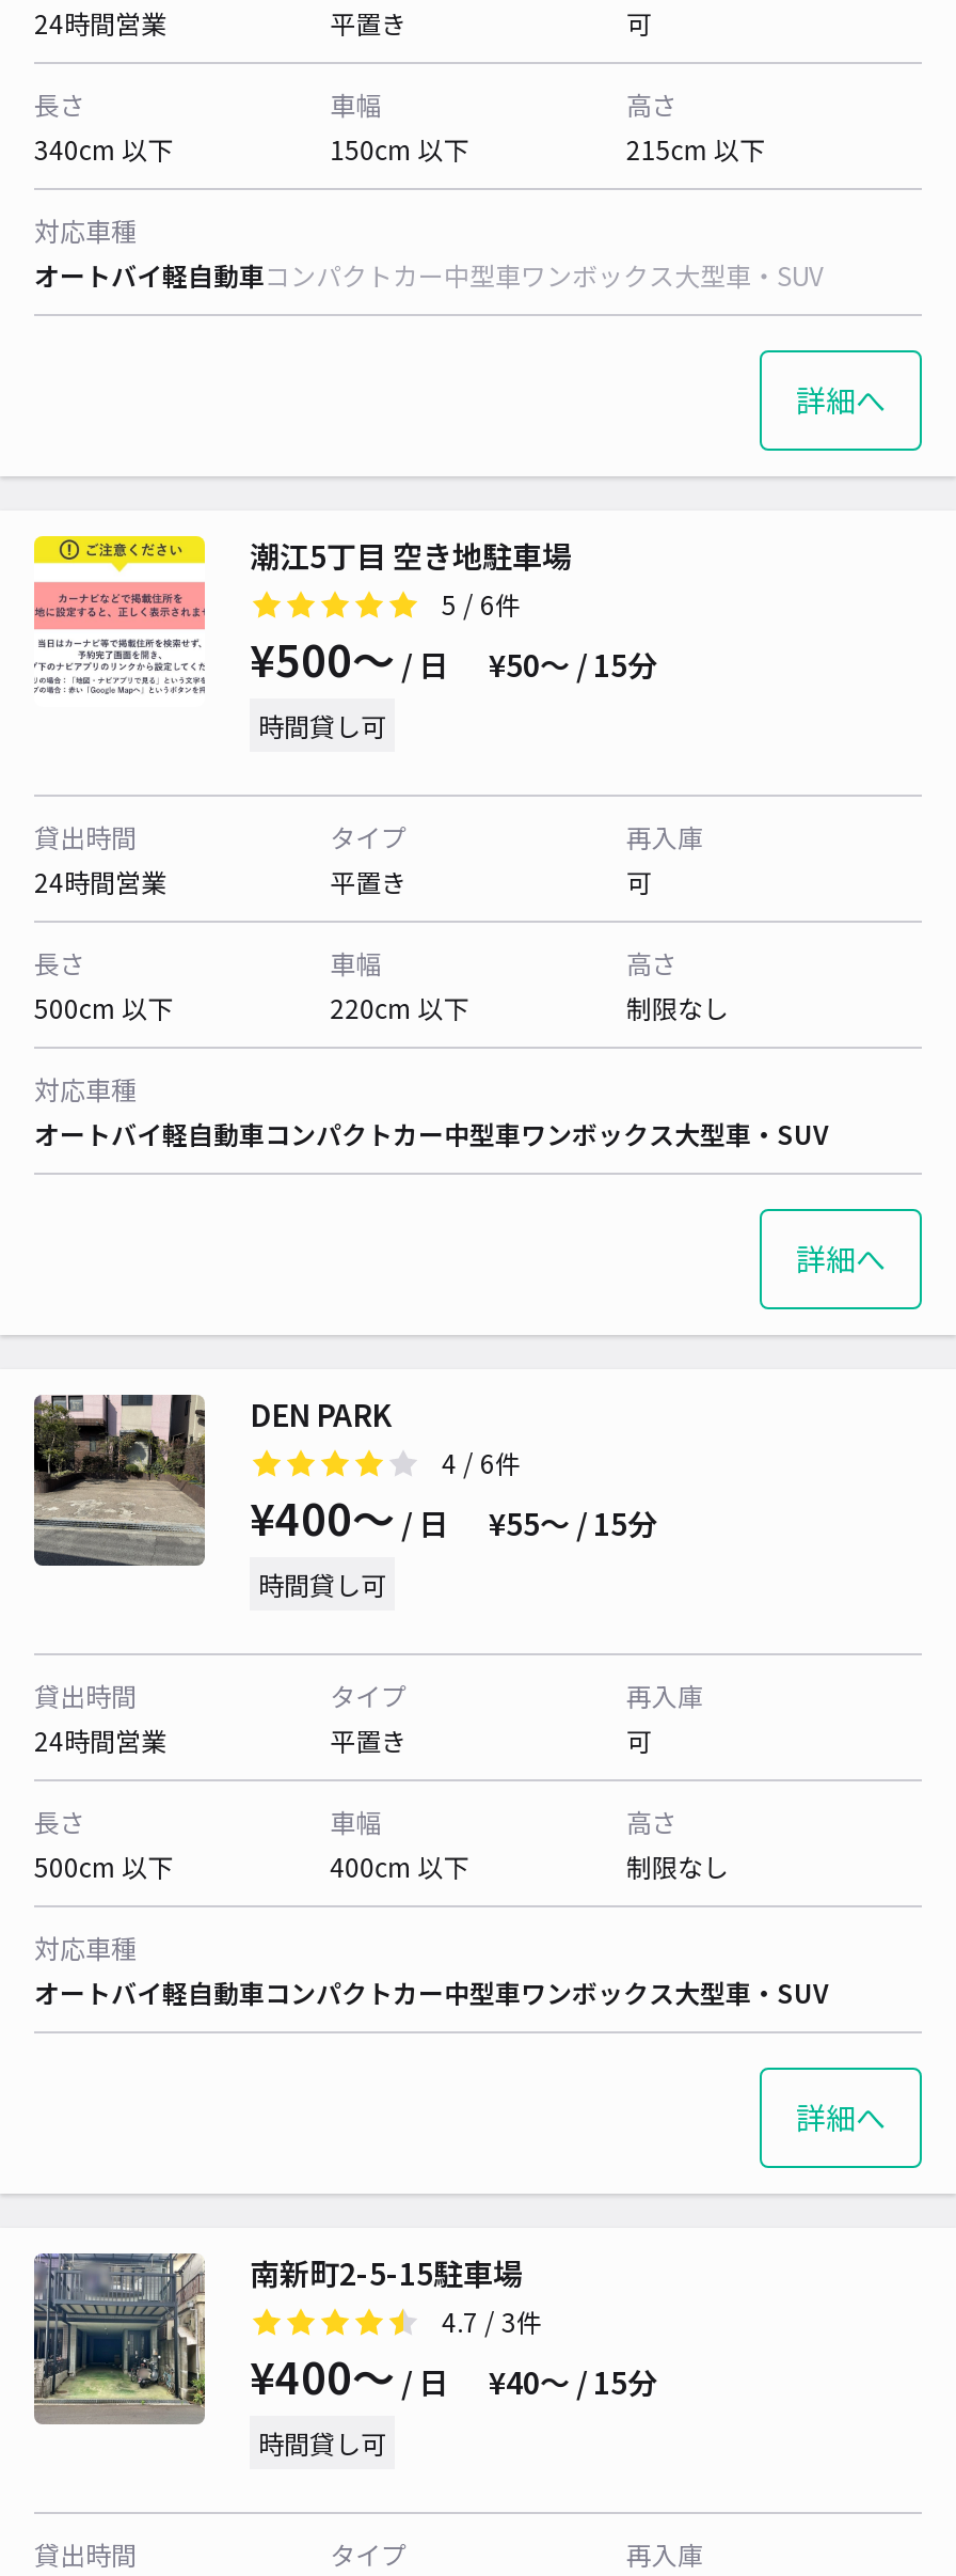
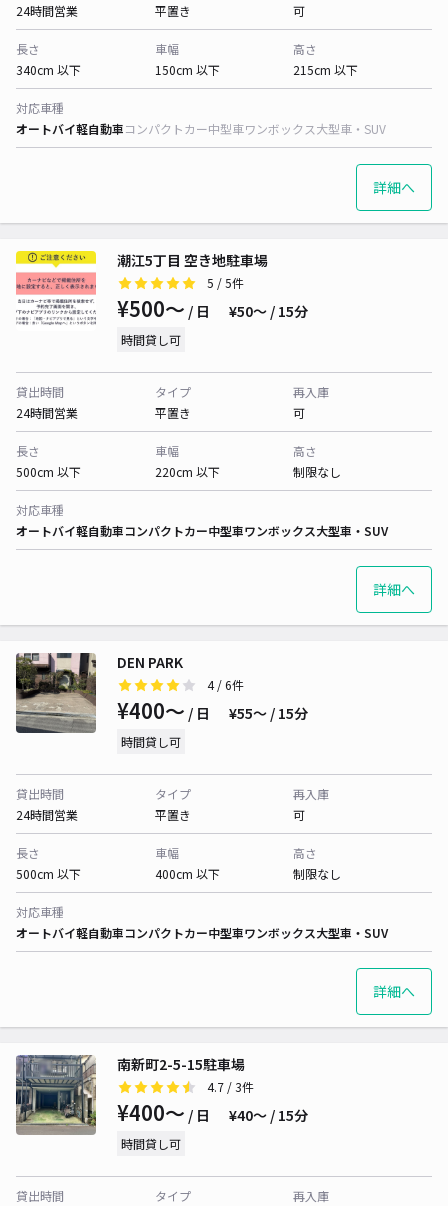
- 5 / 6件
+ 5 / 5件
